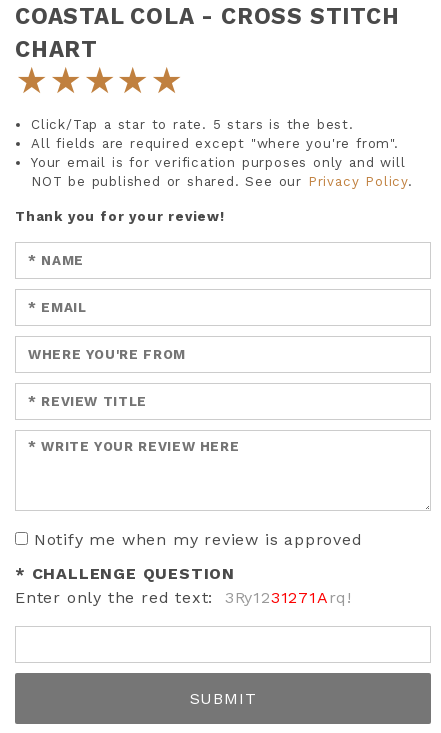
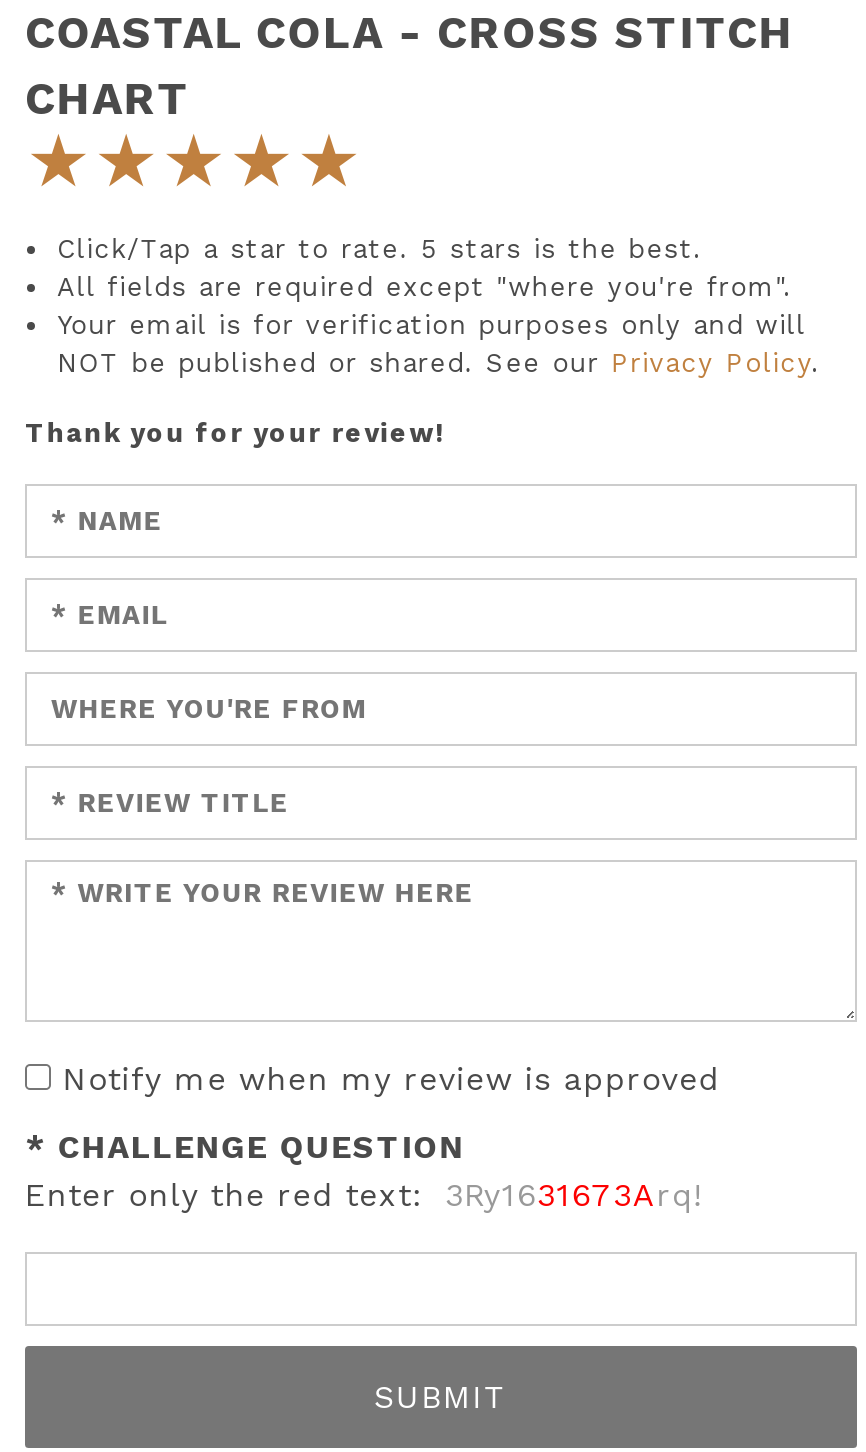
- Enter only the red text: 3Ry1231271Arq!
+ Enter only the red text: 3Ry1631673Arq!
